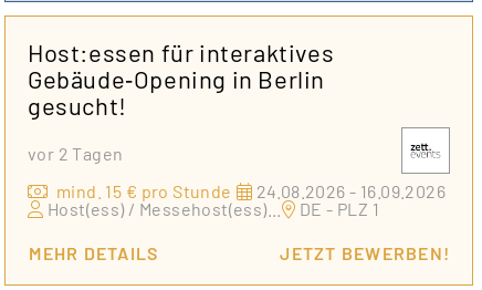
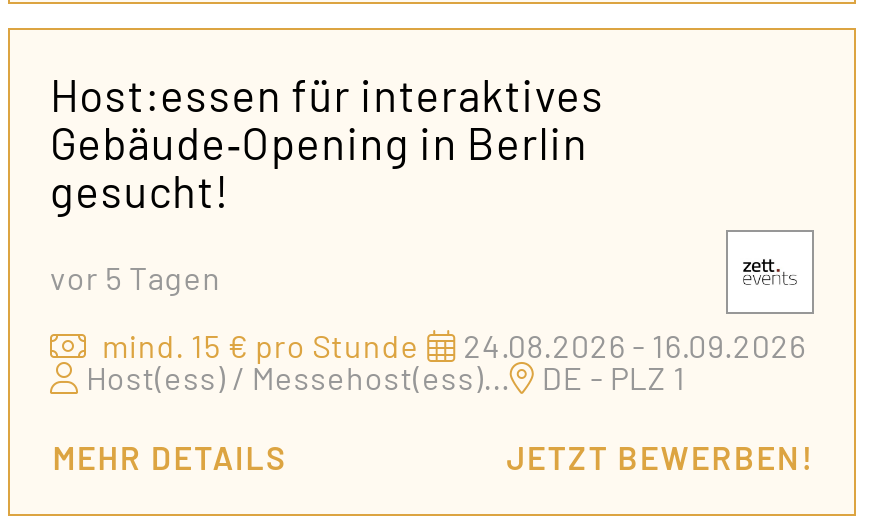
- vor 2 Tagen
+ vor 5 Tagen
